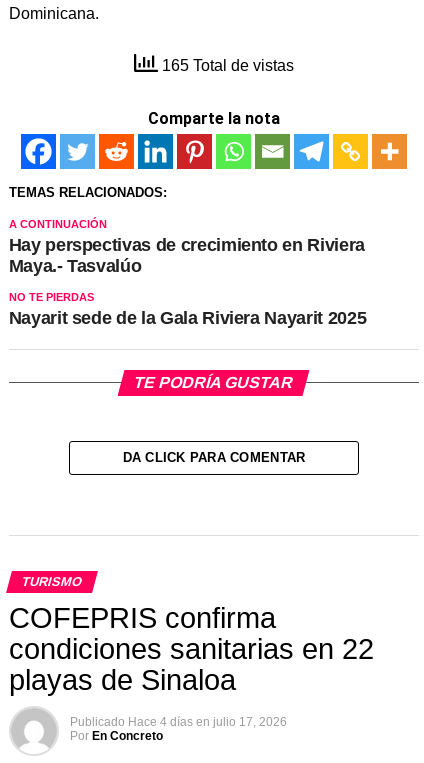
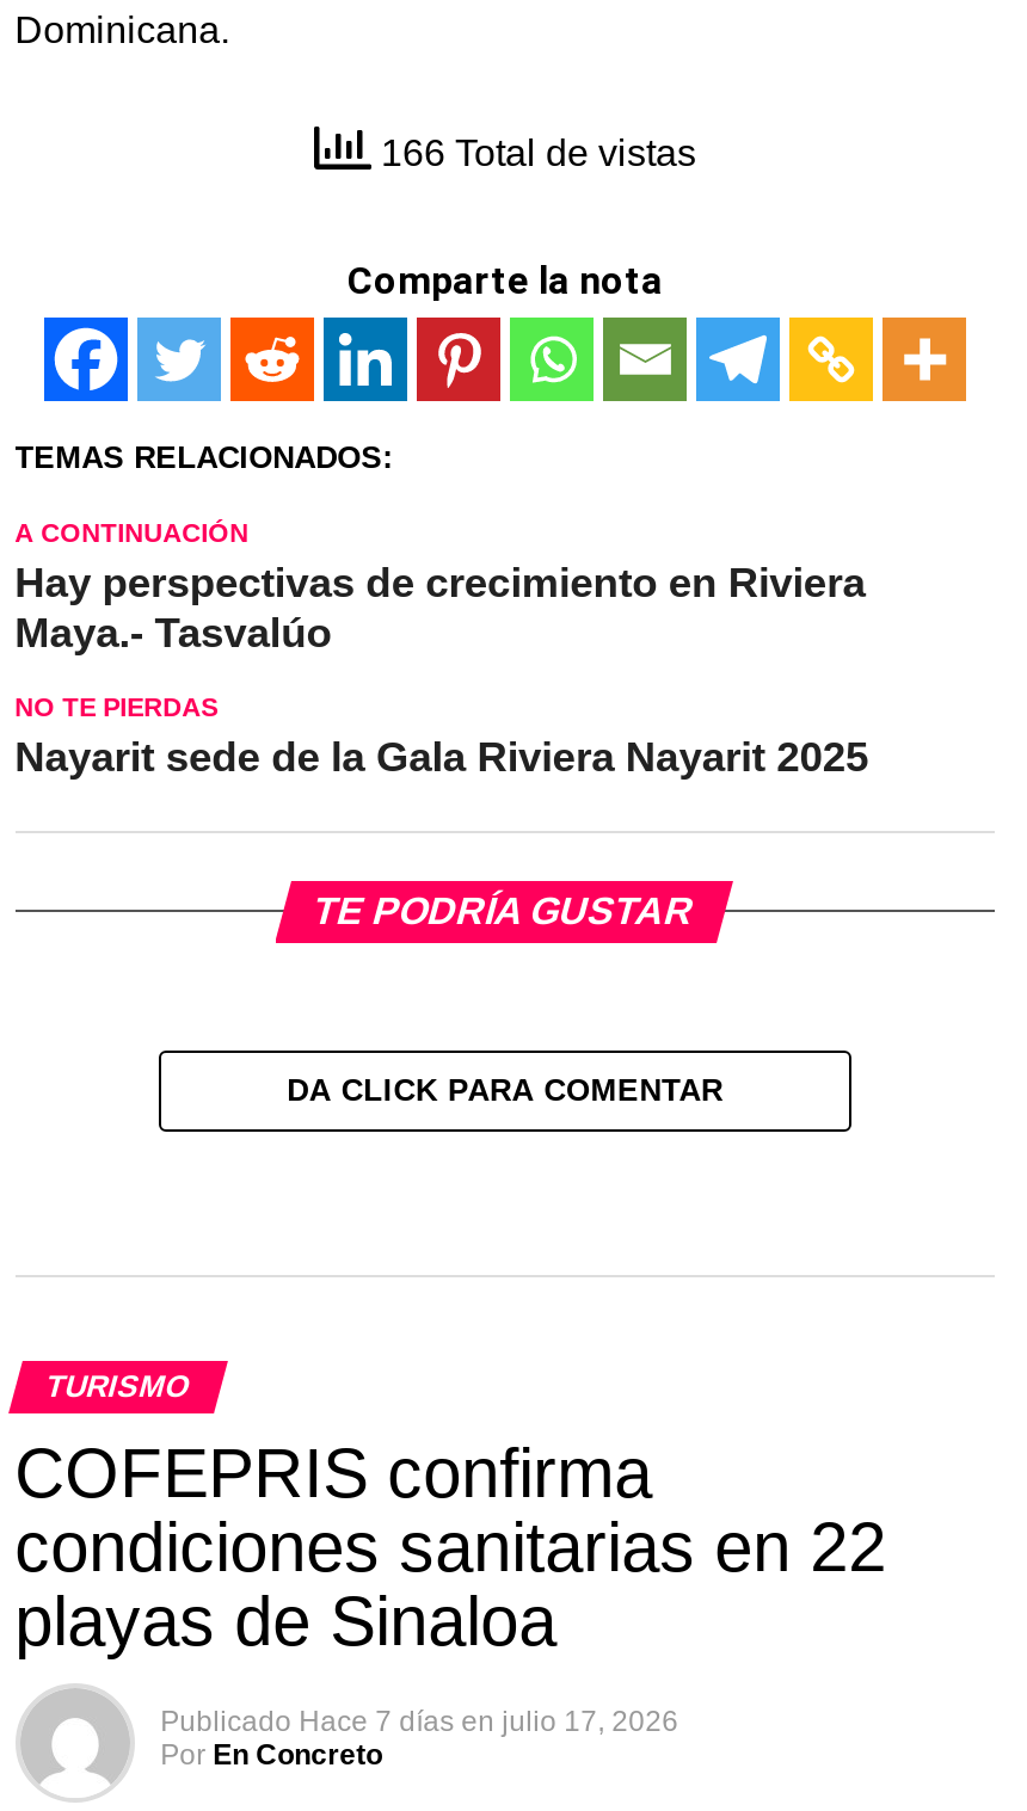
- 165 Total de vistas
+ 166 Total de vistas

- Publicado Hace 4 días en julio 17, 2026
+ Publicado Hace 7 días en julio 17, 2026
